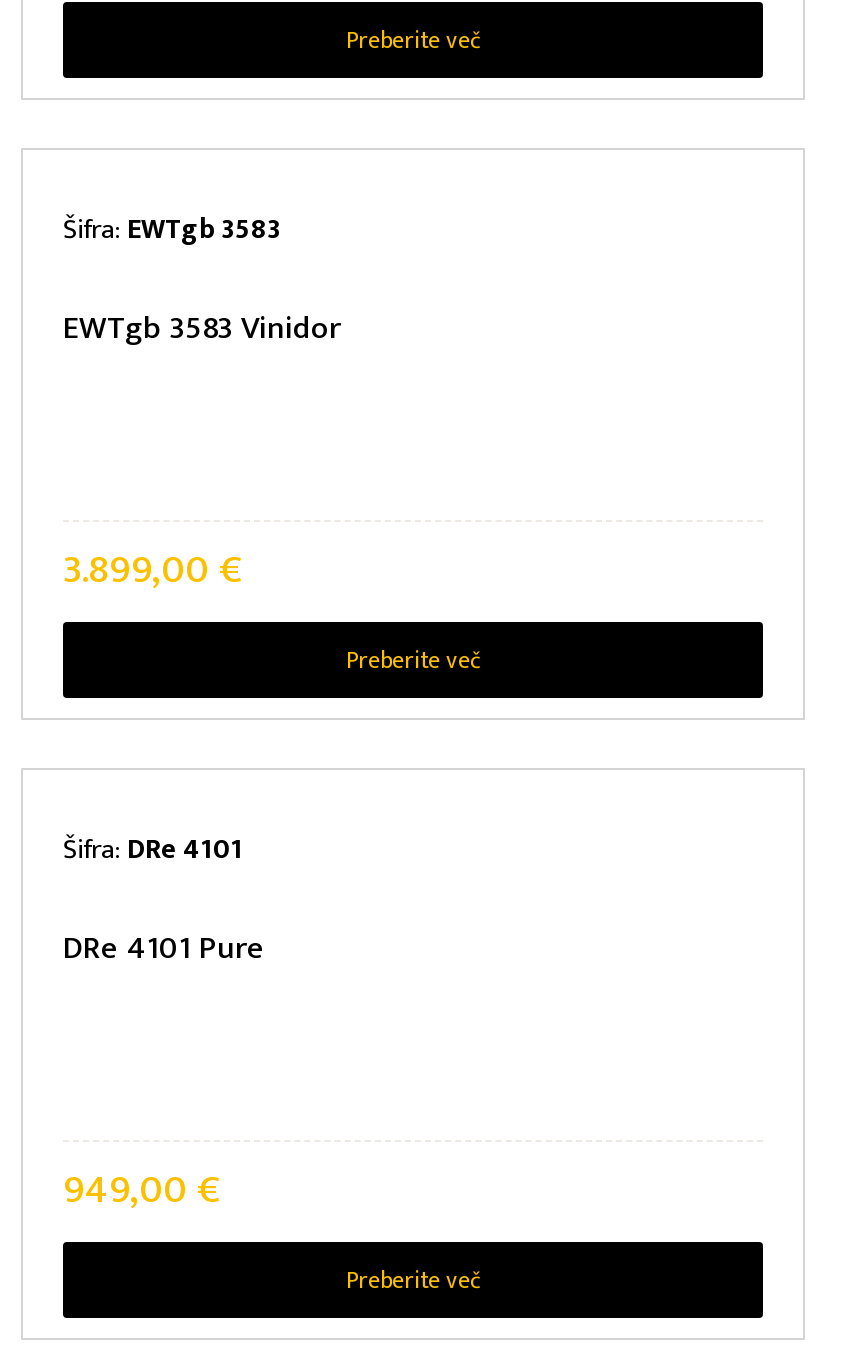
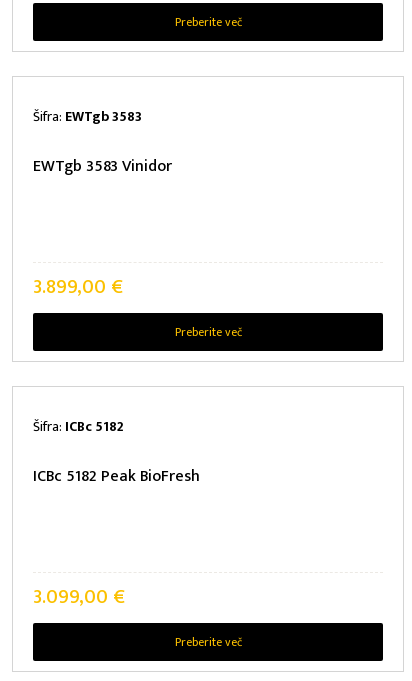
- Šifra: DRe 4101
+ Šifra: ICBc 5182

- DRe 4101 Pure
+ ICBc 5182 Peak BioFresh

- 949,00 €
+ 3.099,00 €
